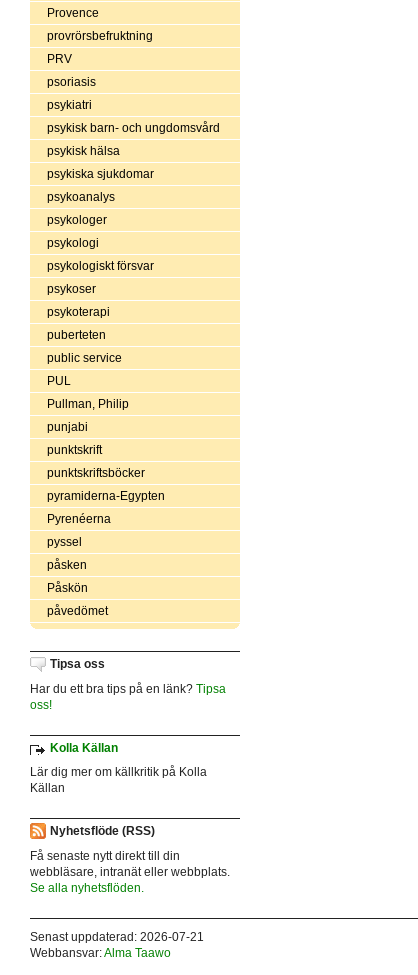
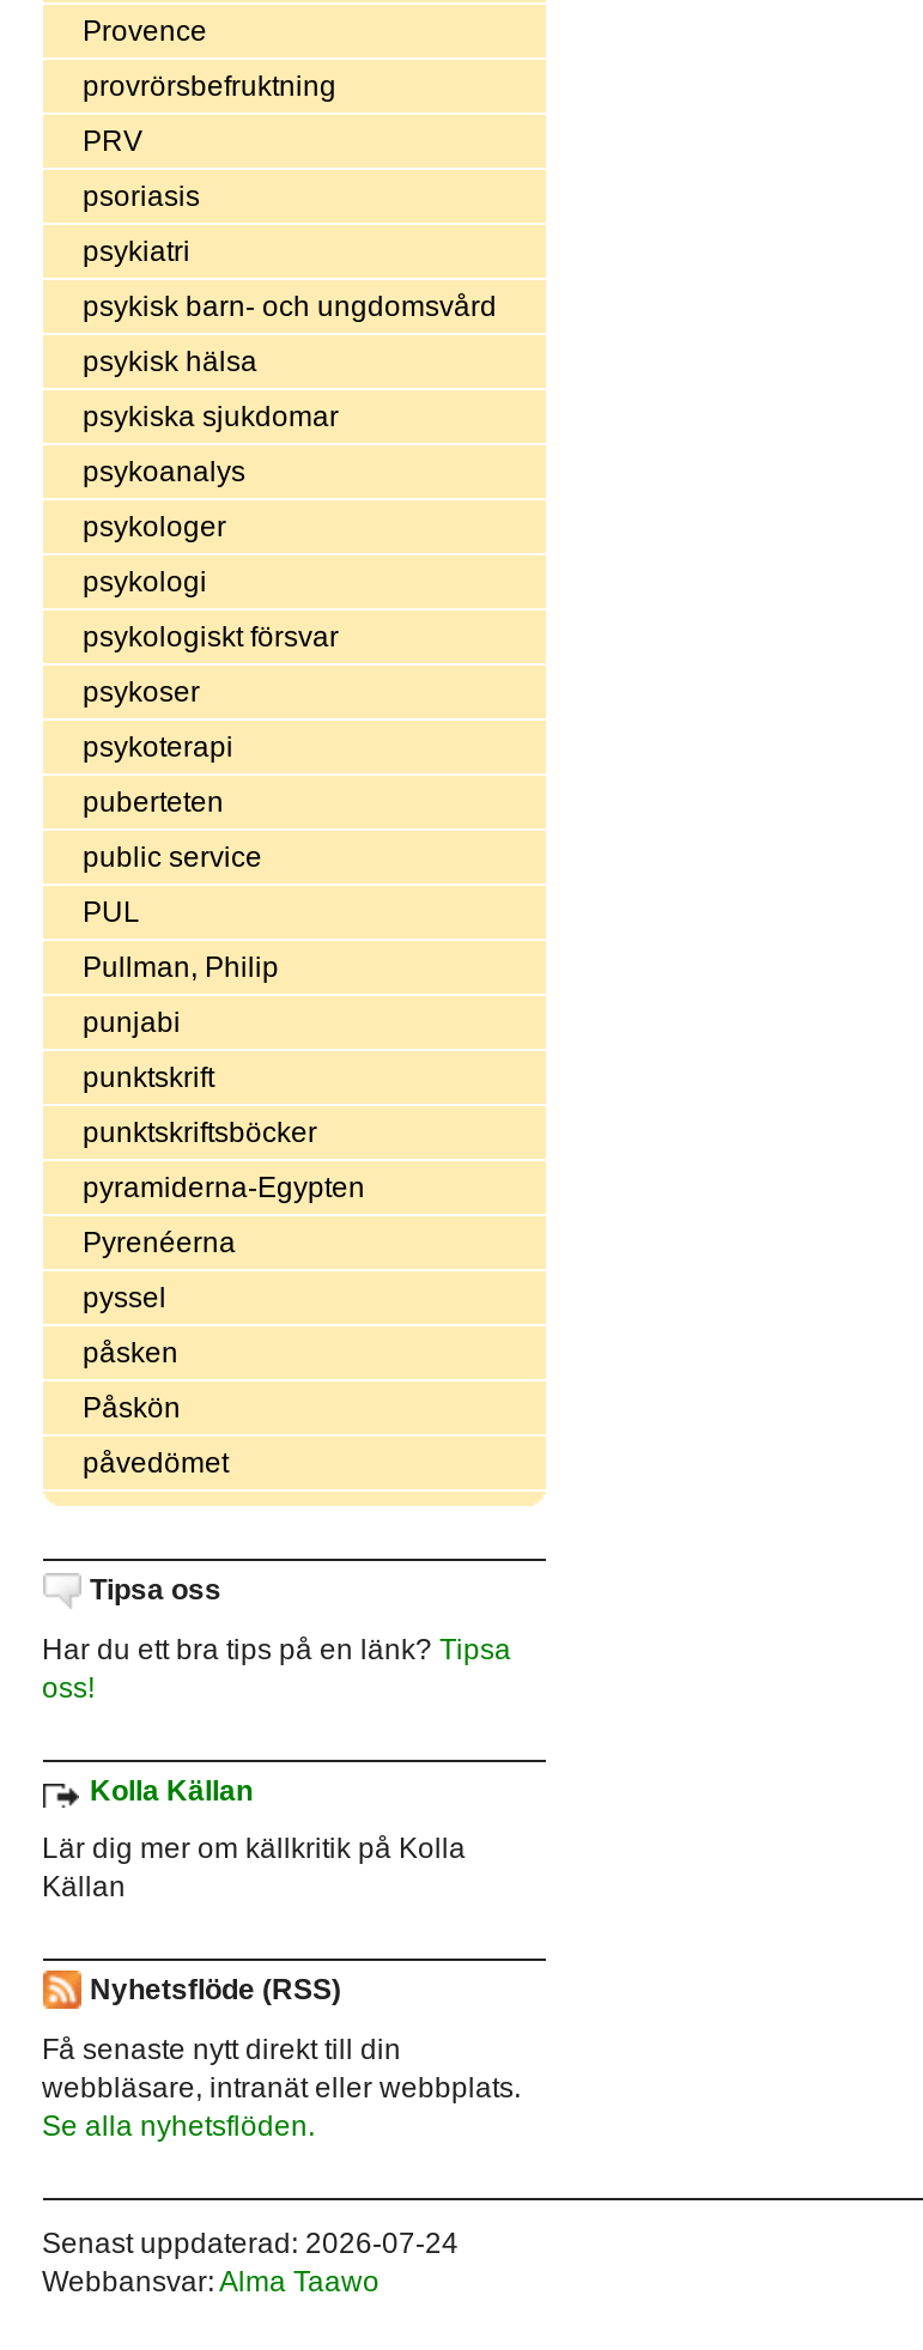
- Senast uppdaterad: 2026-07-21
+ Senast uppdaterad: 2026-07-24
